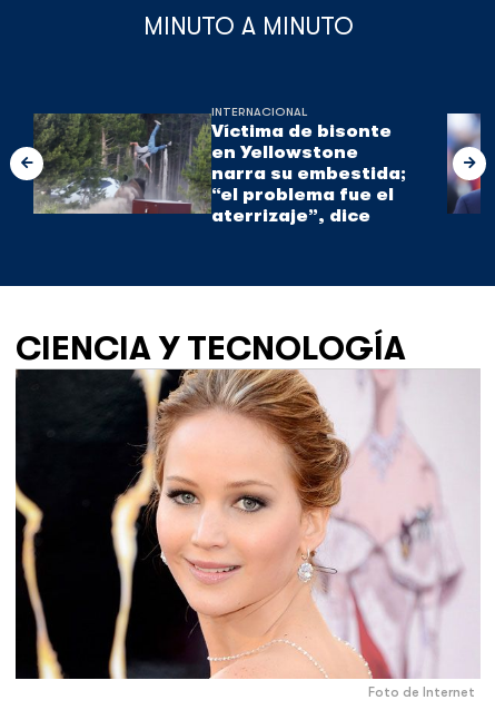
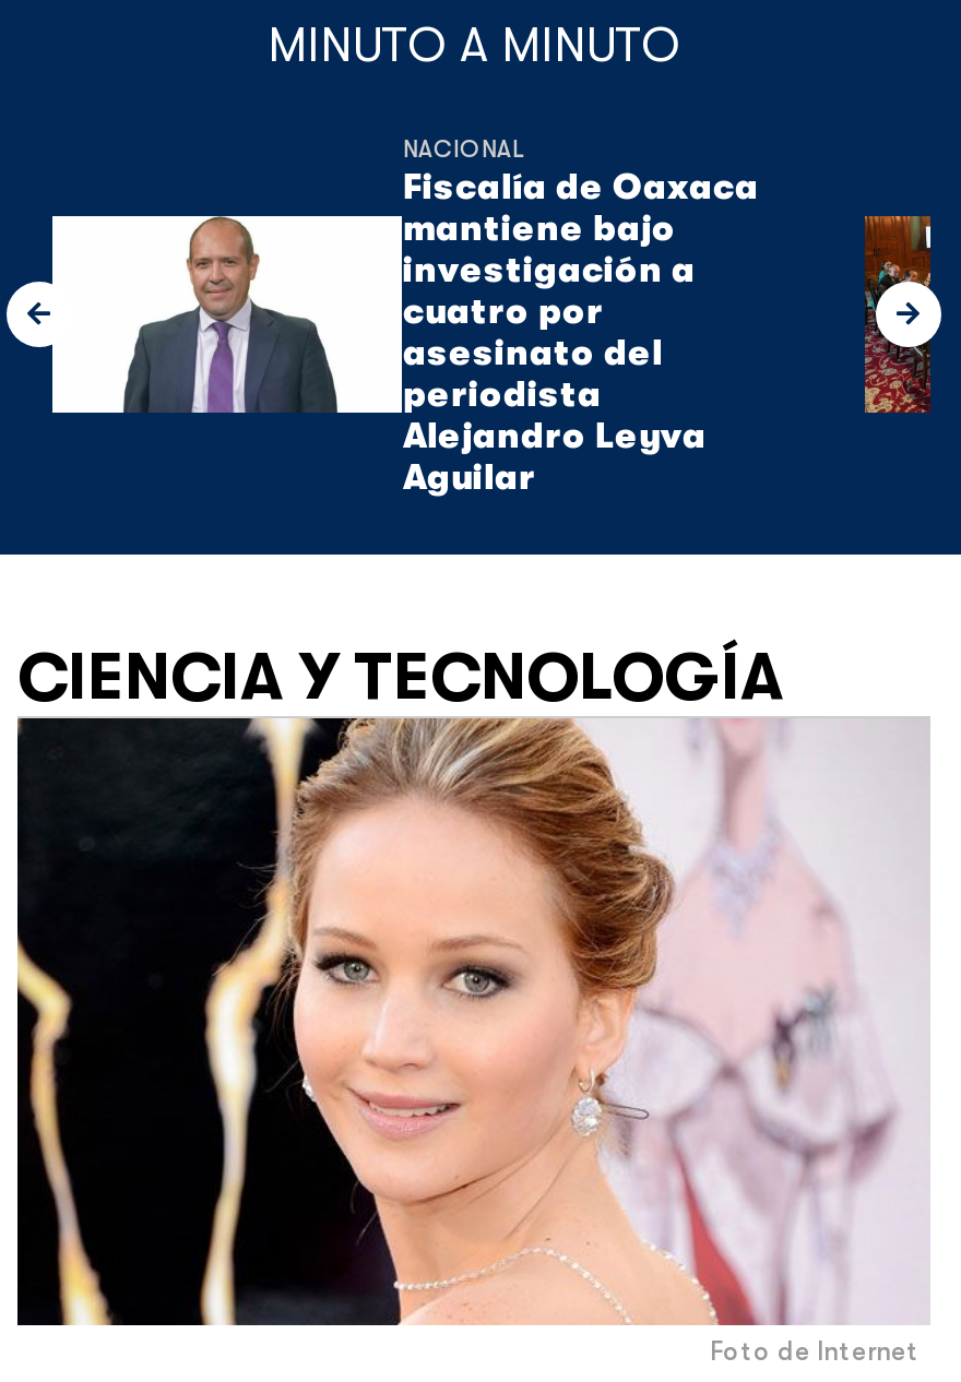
- [image]
- INTERNACIONAL
- Víctima de bisonte
- en Yellowstone
- narra su embestida;
- “el problema fue el
- aterrizaje”, dice
+ [image]
+ NACIONAL
+ Fiscalía de Oaxaca
+ mantiene bajo
+ investigación a
+ cuatro por
+ asesinato del
+ periodista
+ Alejandro Leyva
+ Aguilar

- [image]
+ [image]
